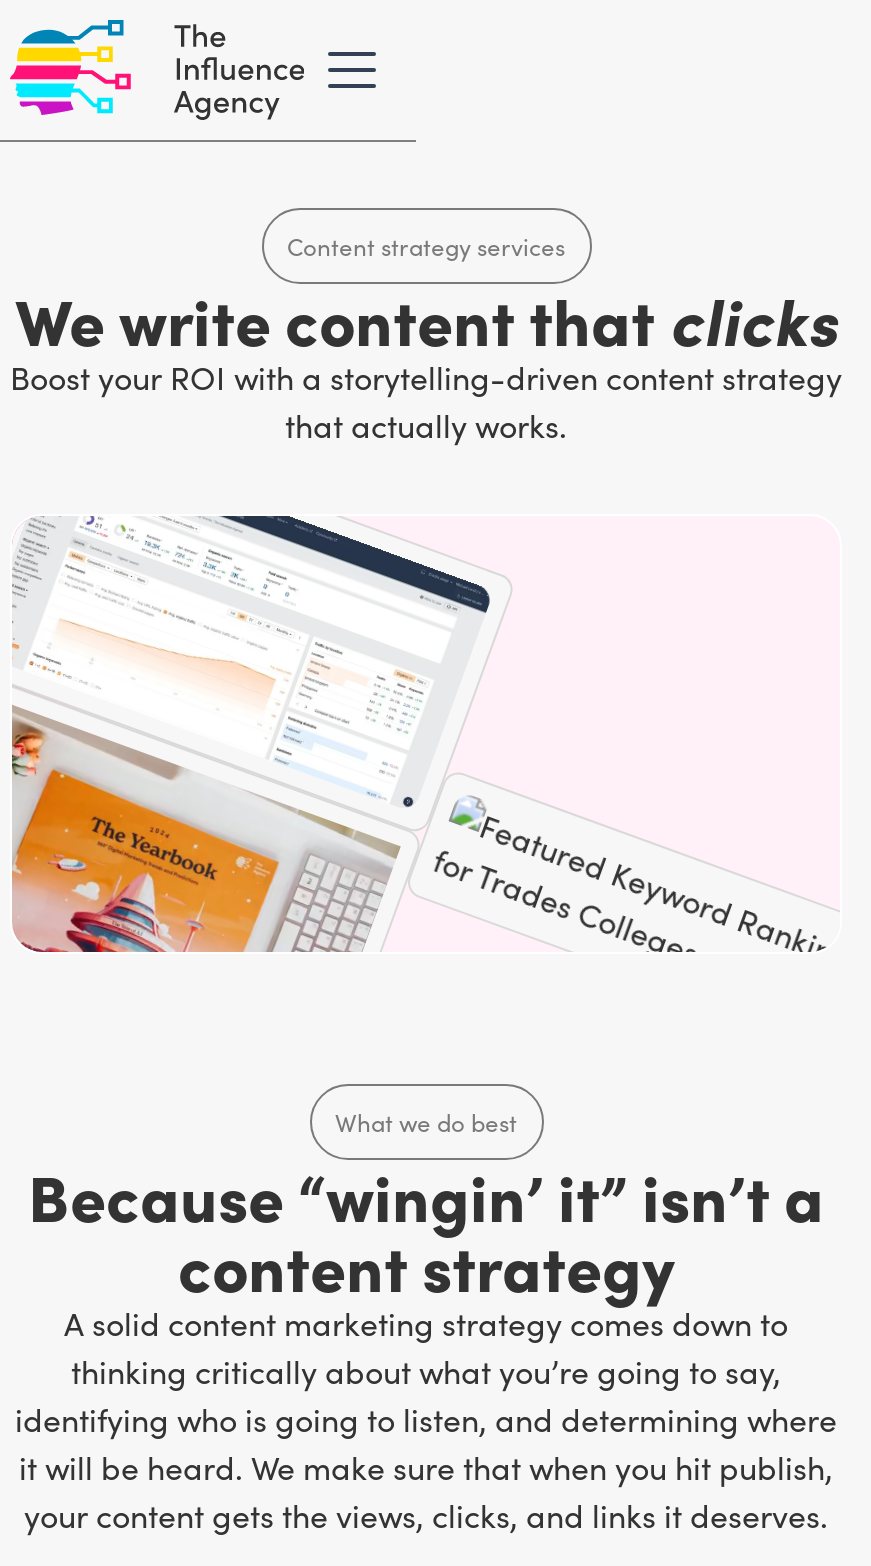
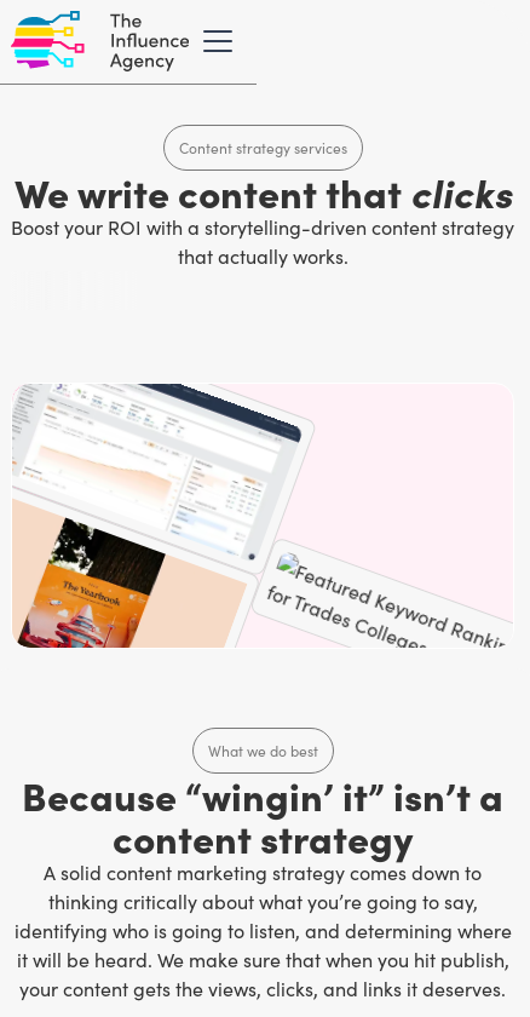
- [image]
+ [image]
